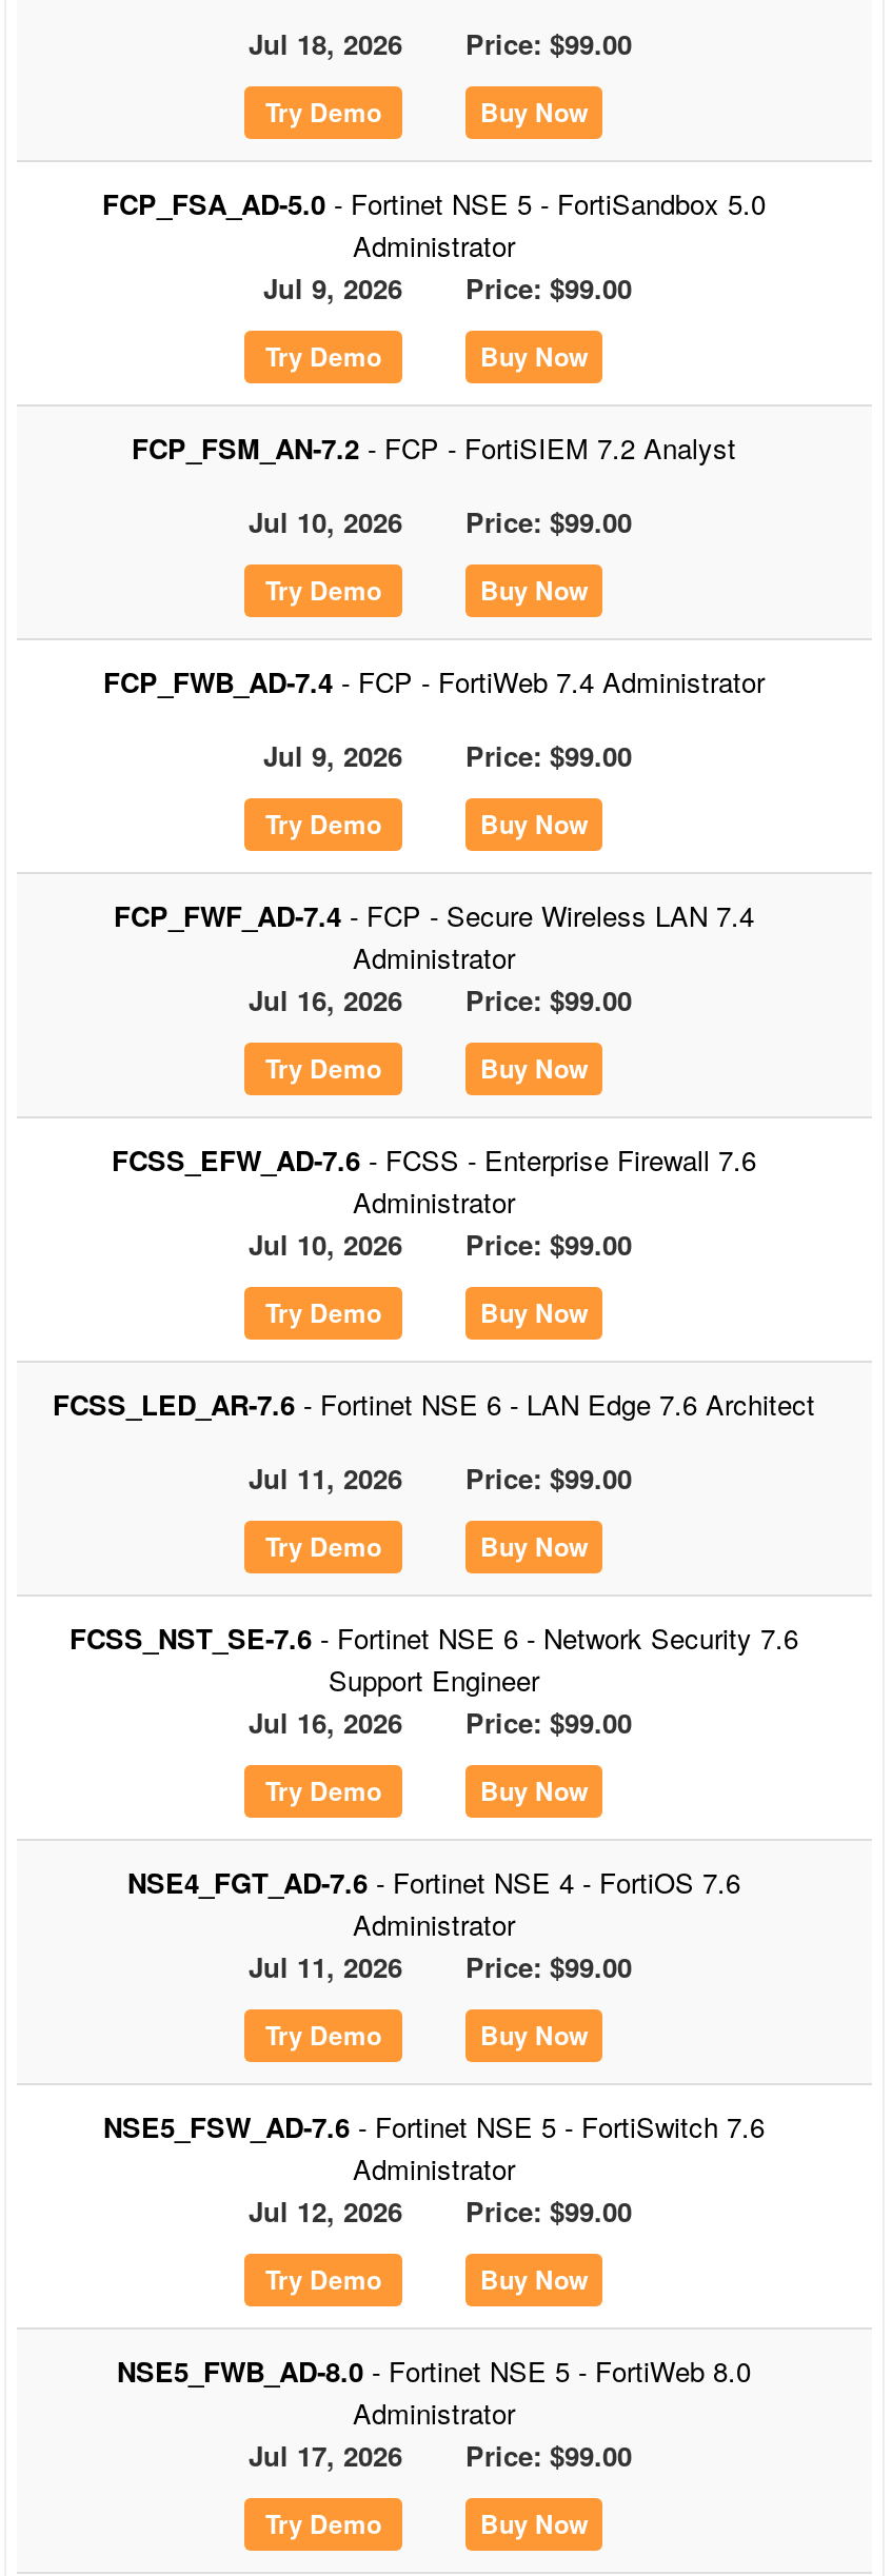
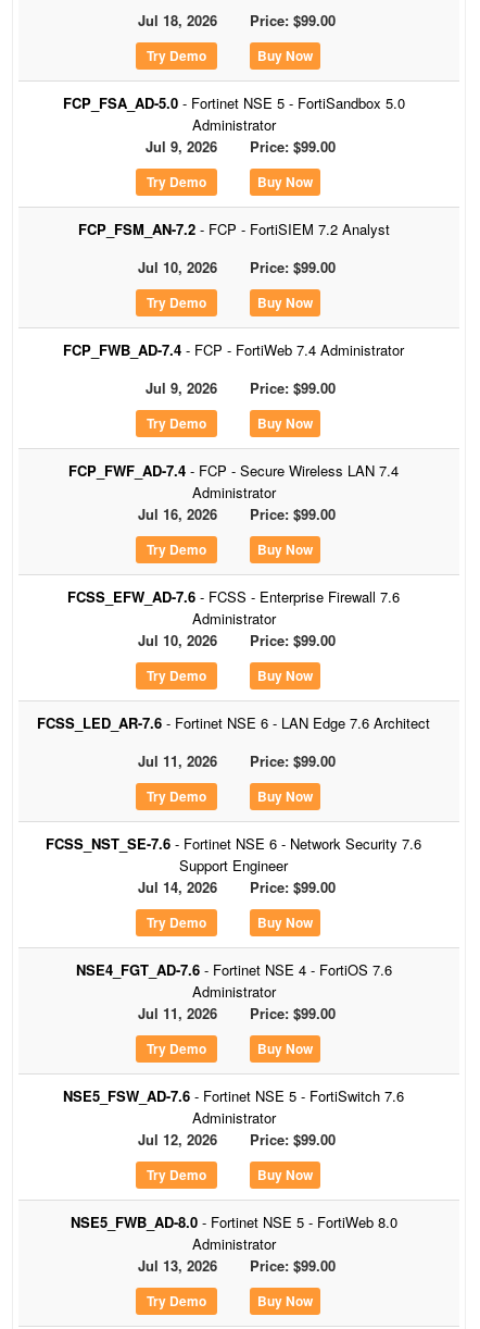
- Jul 16, 2026 Price: $99.00
+ Jul 14, 2026 Price: $99.00

- Jul 17, 2026 Price: $99.00
+ Jul 13, 2026 Price: $99.00
